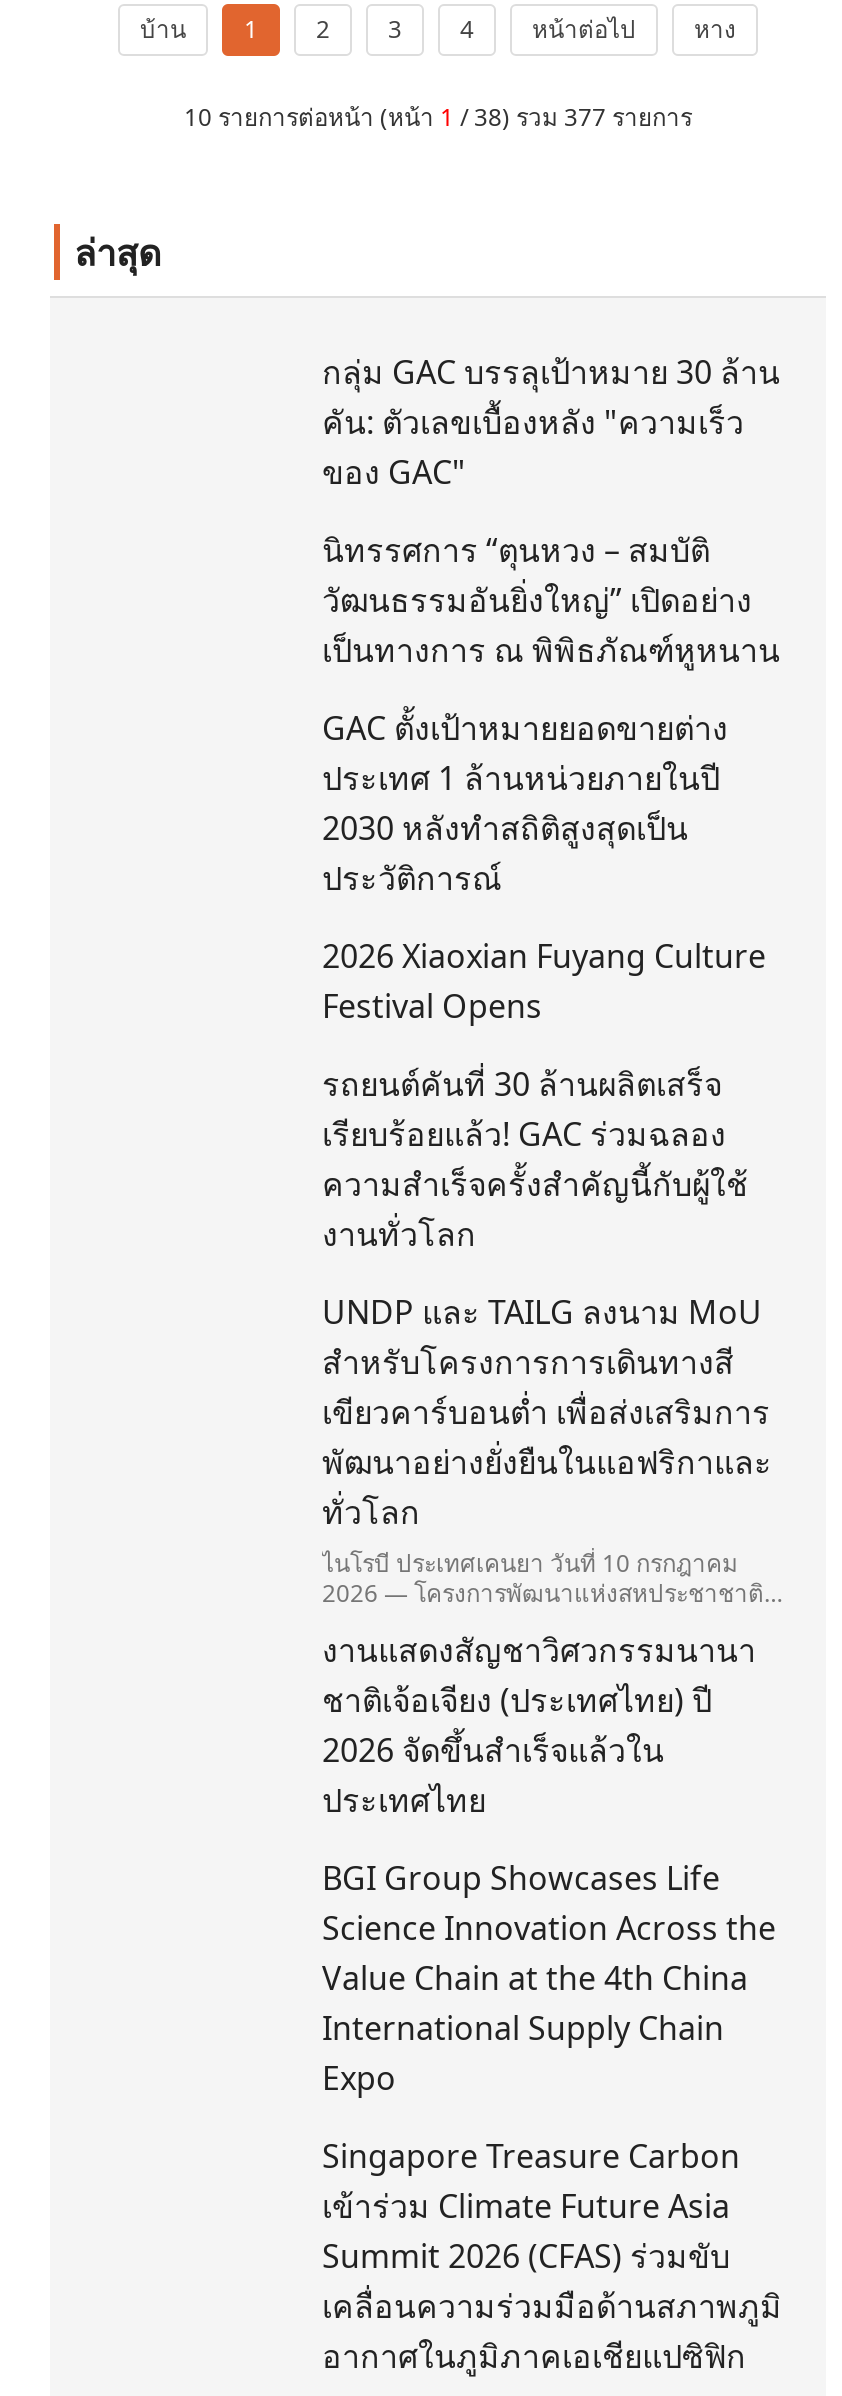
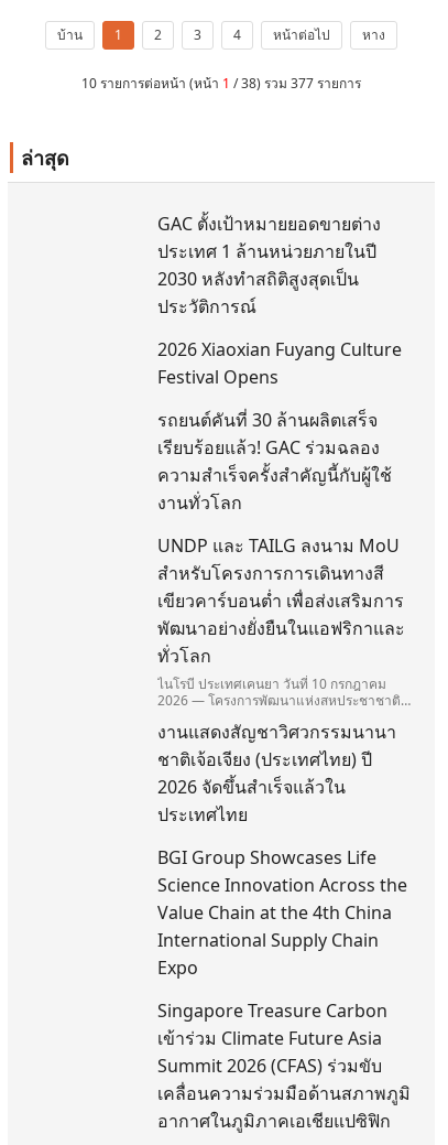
- กลุ่ม GAC บรรลุเป้าหมาย 30 ล้าน
- คัน: ตัวเลขเบื้องหลัง "ความเร็ว
- ของ GAC"
- นิทรรศการ “ตุนหวง – สมบัติ
- วัฒนธรรมอันยิ่งใหญ่” เปิดอย่าง
- เป็นทางการ ณ พิพิธภัณฑ์หูหนาน
